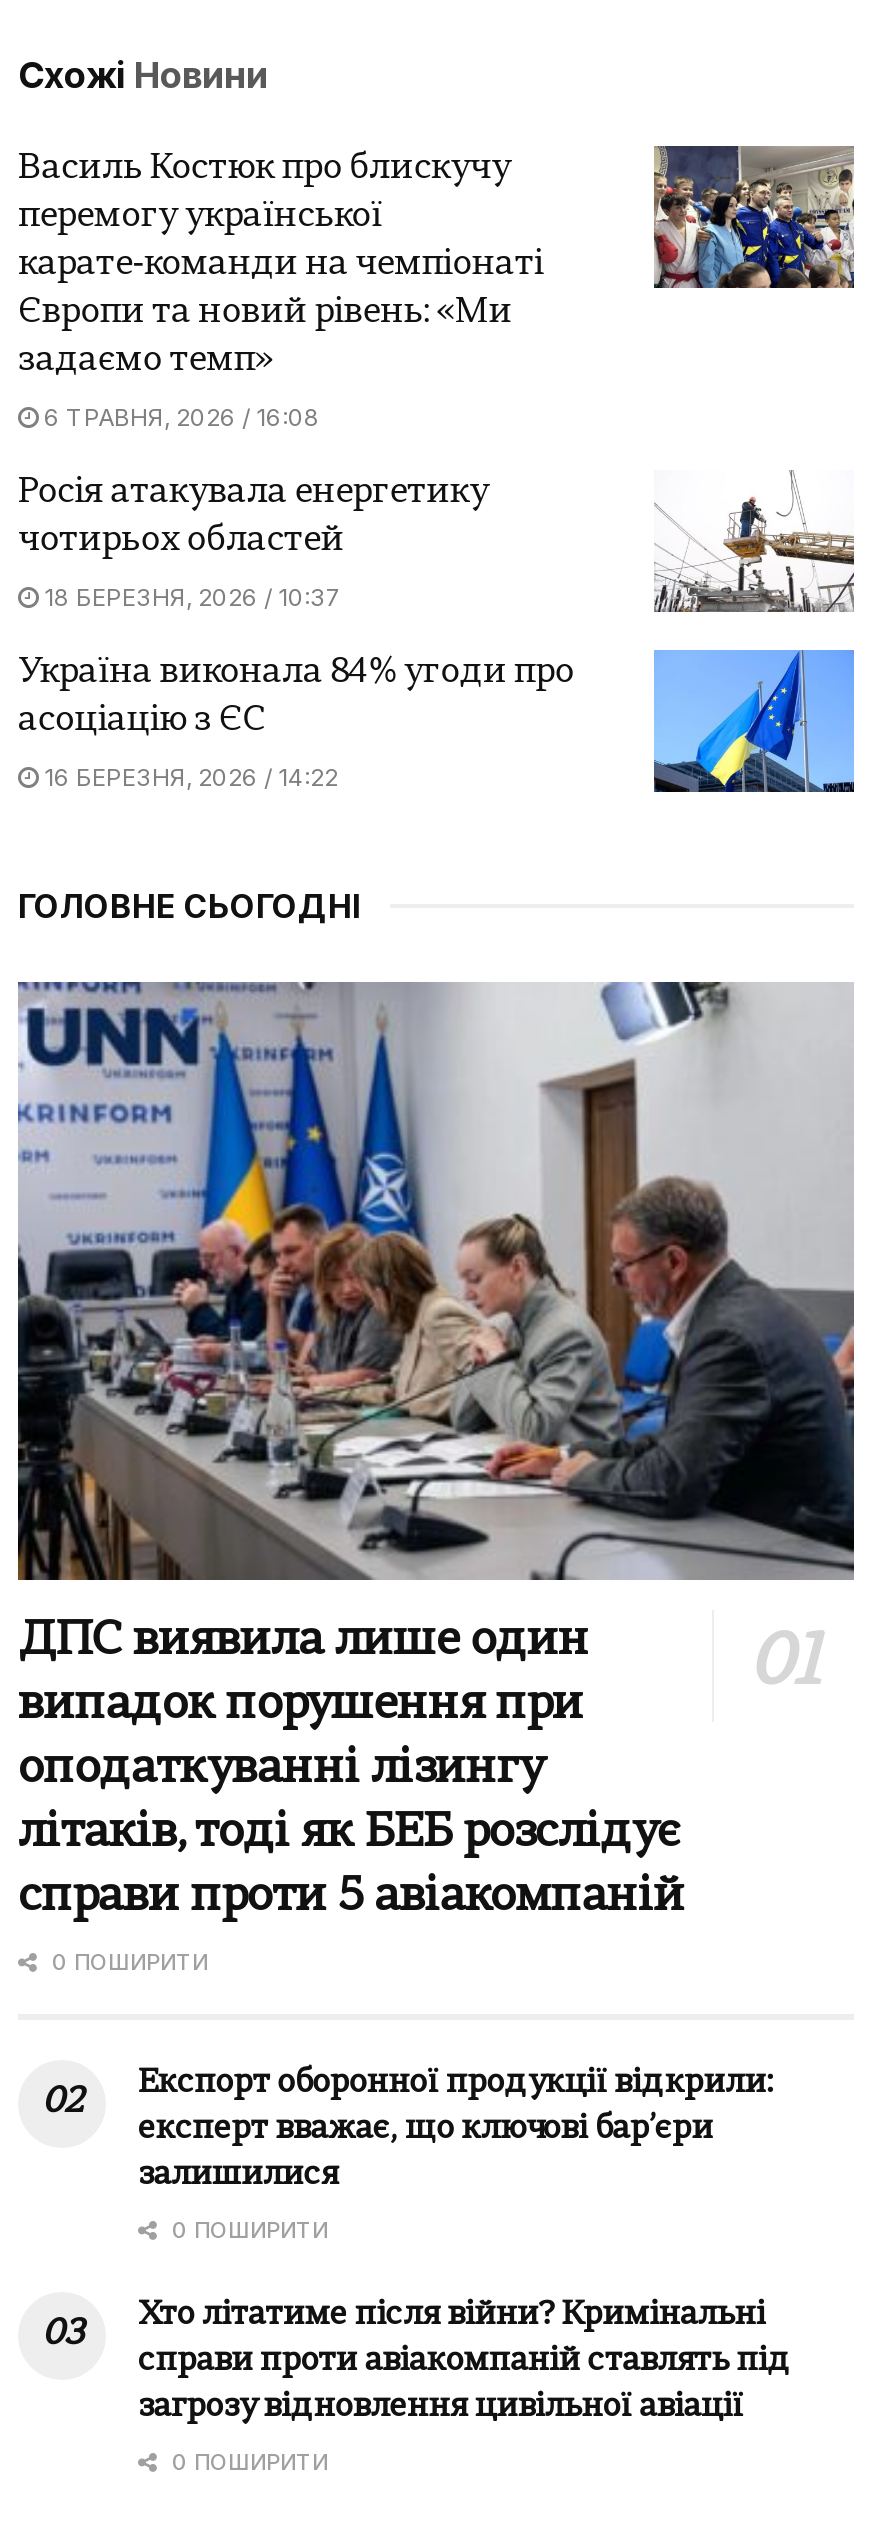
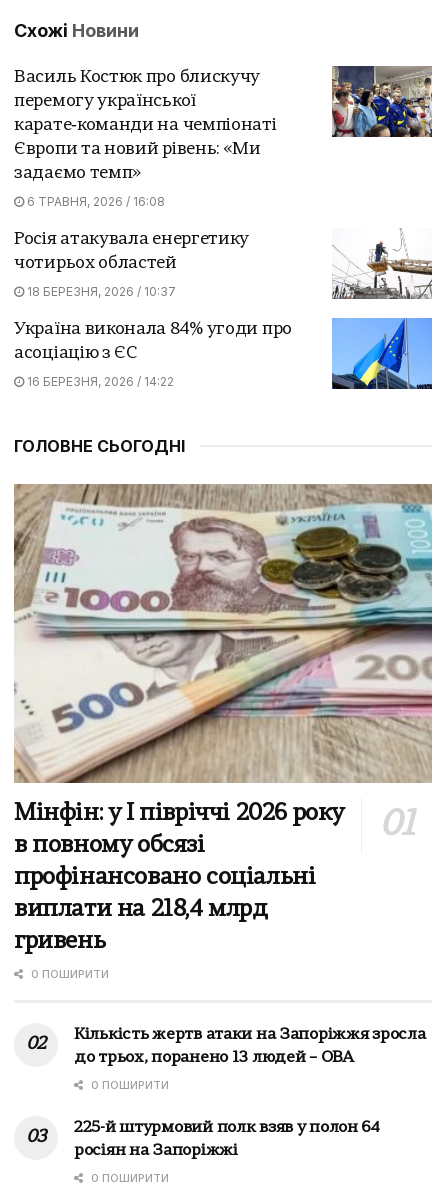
- [image]
- ДПС виявила лише один
- випадок порушення при
- оподаткуванні лізингу
- літаків, тоді як БЕБ розслідує
- справи проти 5 авіакомпаній
+ [image]
+ Мінфін: у І півріччі 2026 року
+ в повному обсязі
+ профінансовано соціальні
+ виплати на 218,4 млрд
+ гривень

- Експорт оборонної продукції відкрили:
- експерт вважає, що ключові бар’єри
- залишилися
+ Кількість жертв атаки на Запоріжжя зросла
+ до трьох, поранено 13 людей – ОВА

- Хто літатиме після війни? Кримінальні
- справи проти авіакомпаній ставлять під
- загрозу відновлення цивільної авіації
+ 225-й штурмовий полк взяв у полон 64
+ росіян на Запоріжжі
